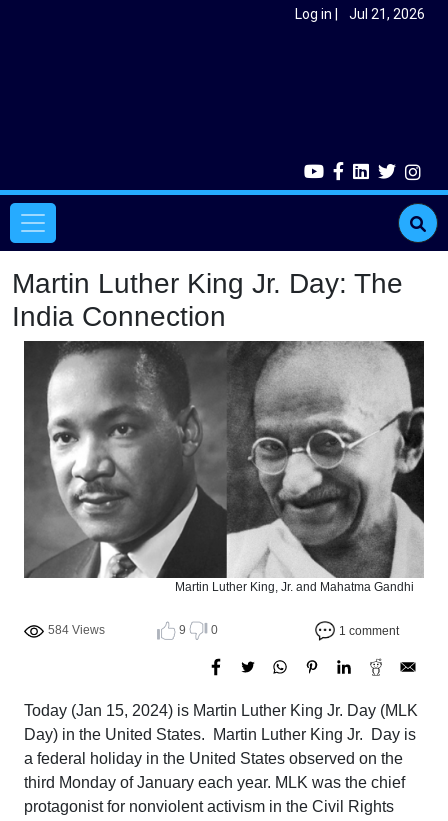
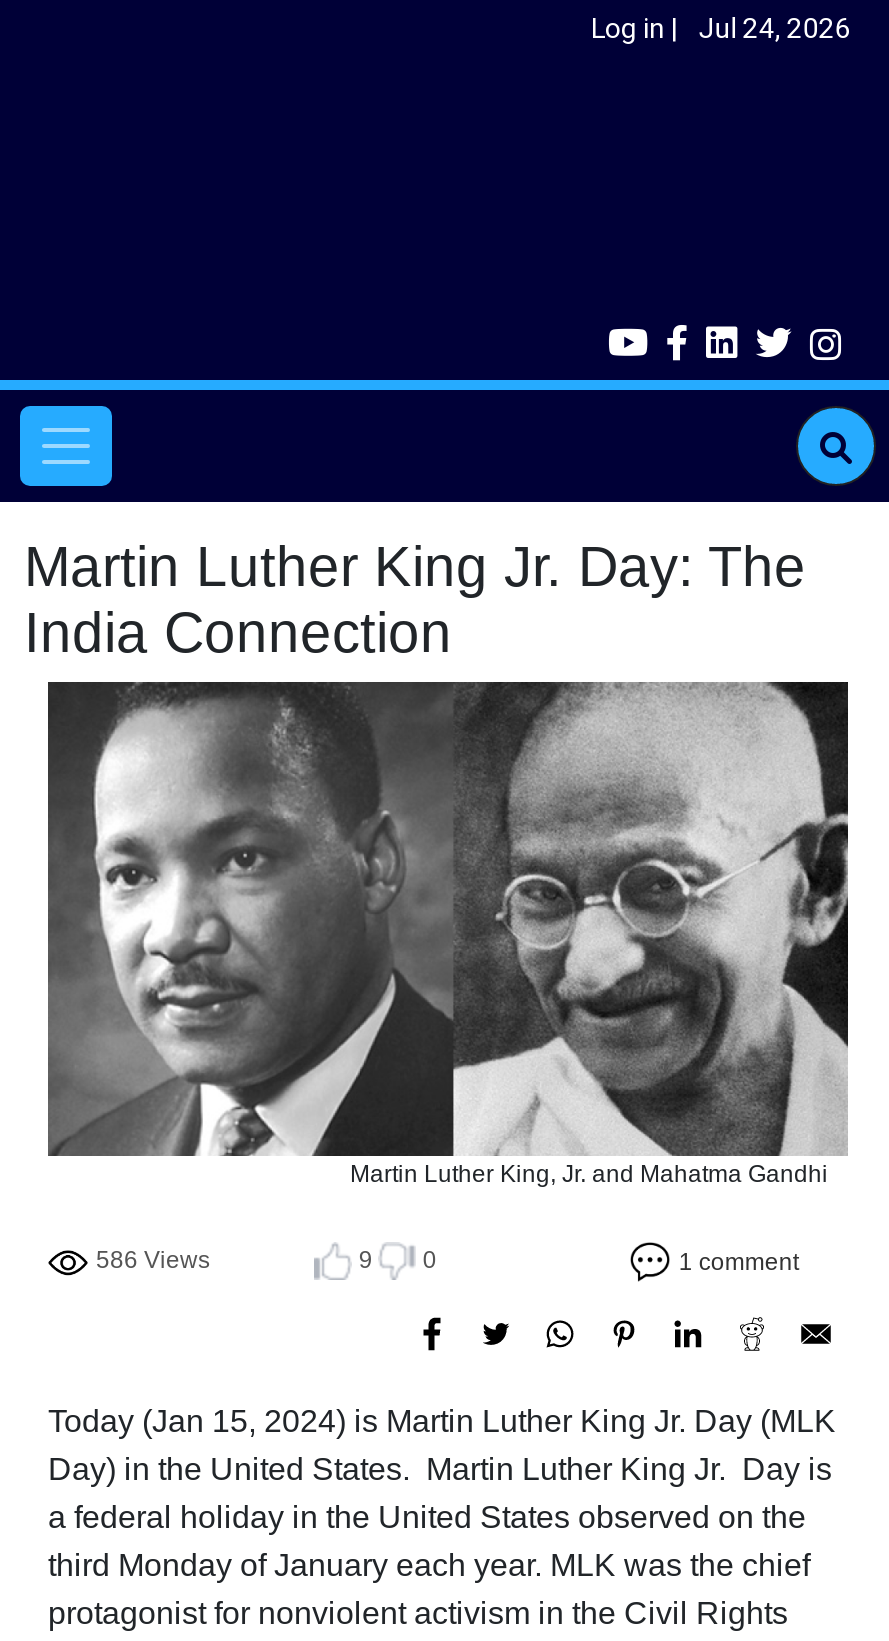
- Log in Jul 21, 2026
+ Log in Jul 24, 2026

- 584 Views
+ 586 Views
